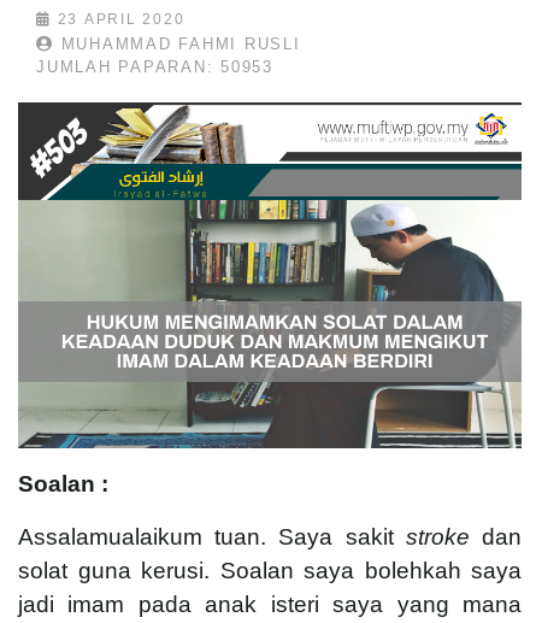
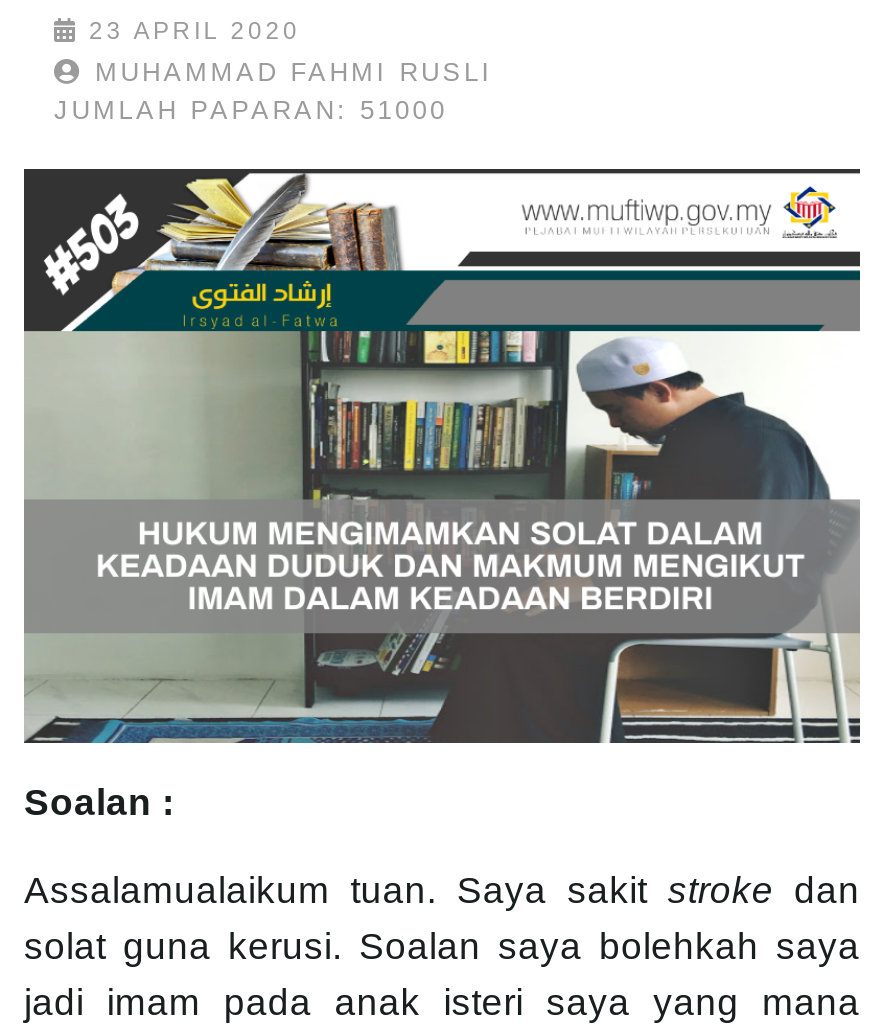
- JUMLAH PAPARAN: 50953
+ JUMLAH PAPARAN: 51000
